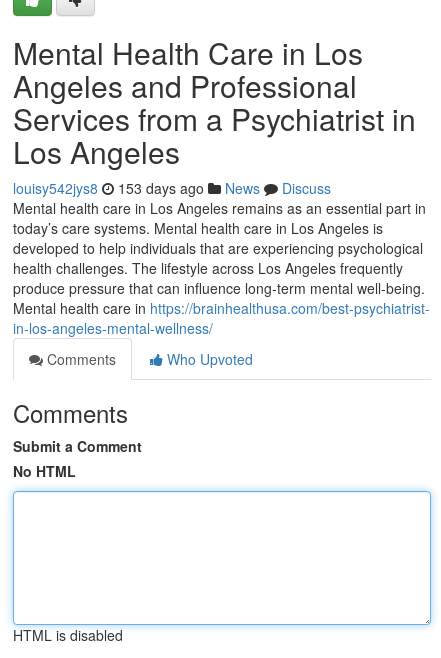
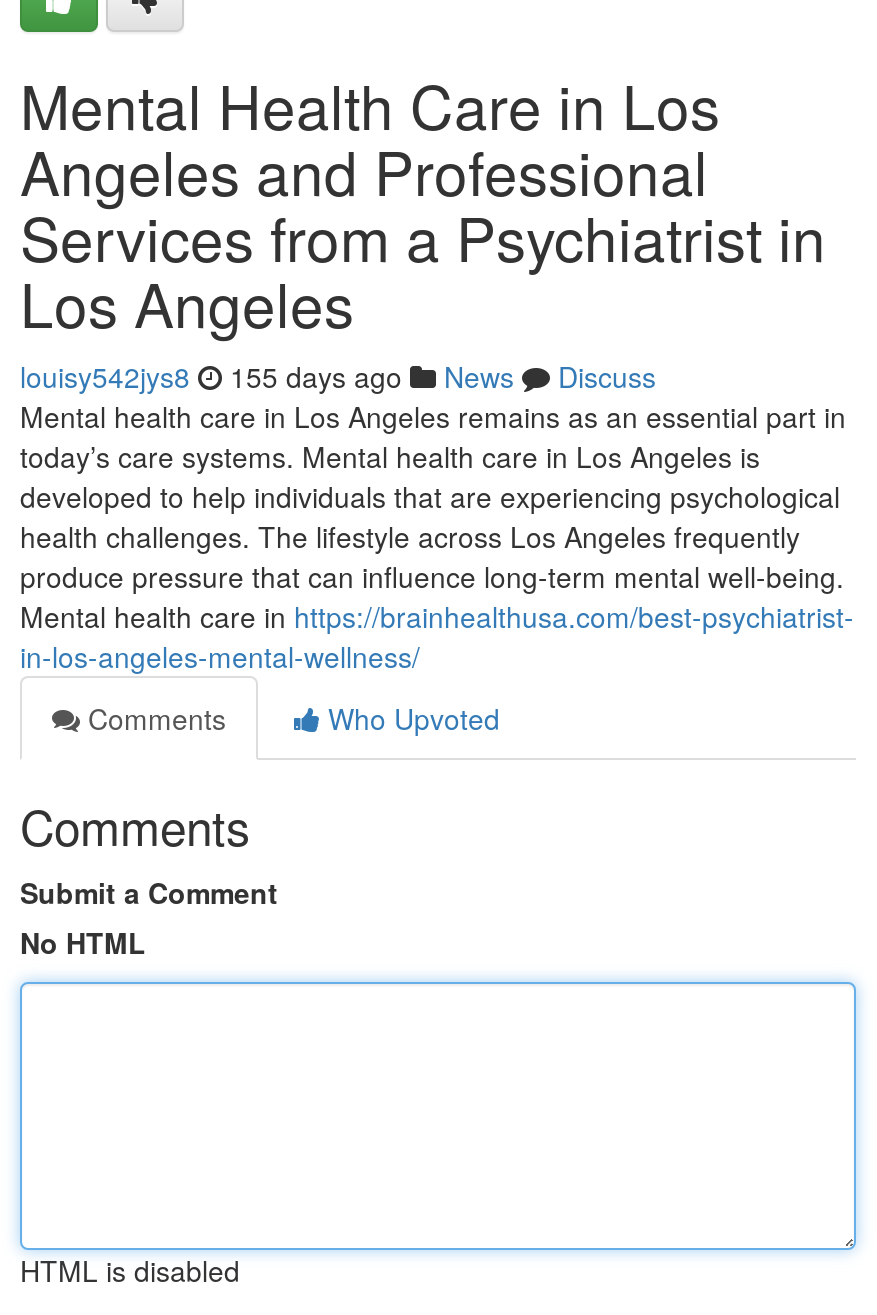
- louisy542jys8 153 days ago News Discuss
+ louisy542jys8 155 days ago News Discuss
